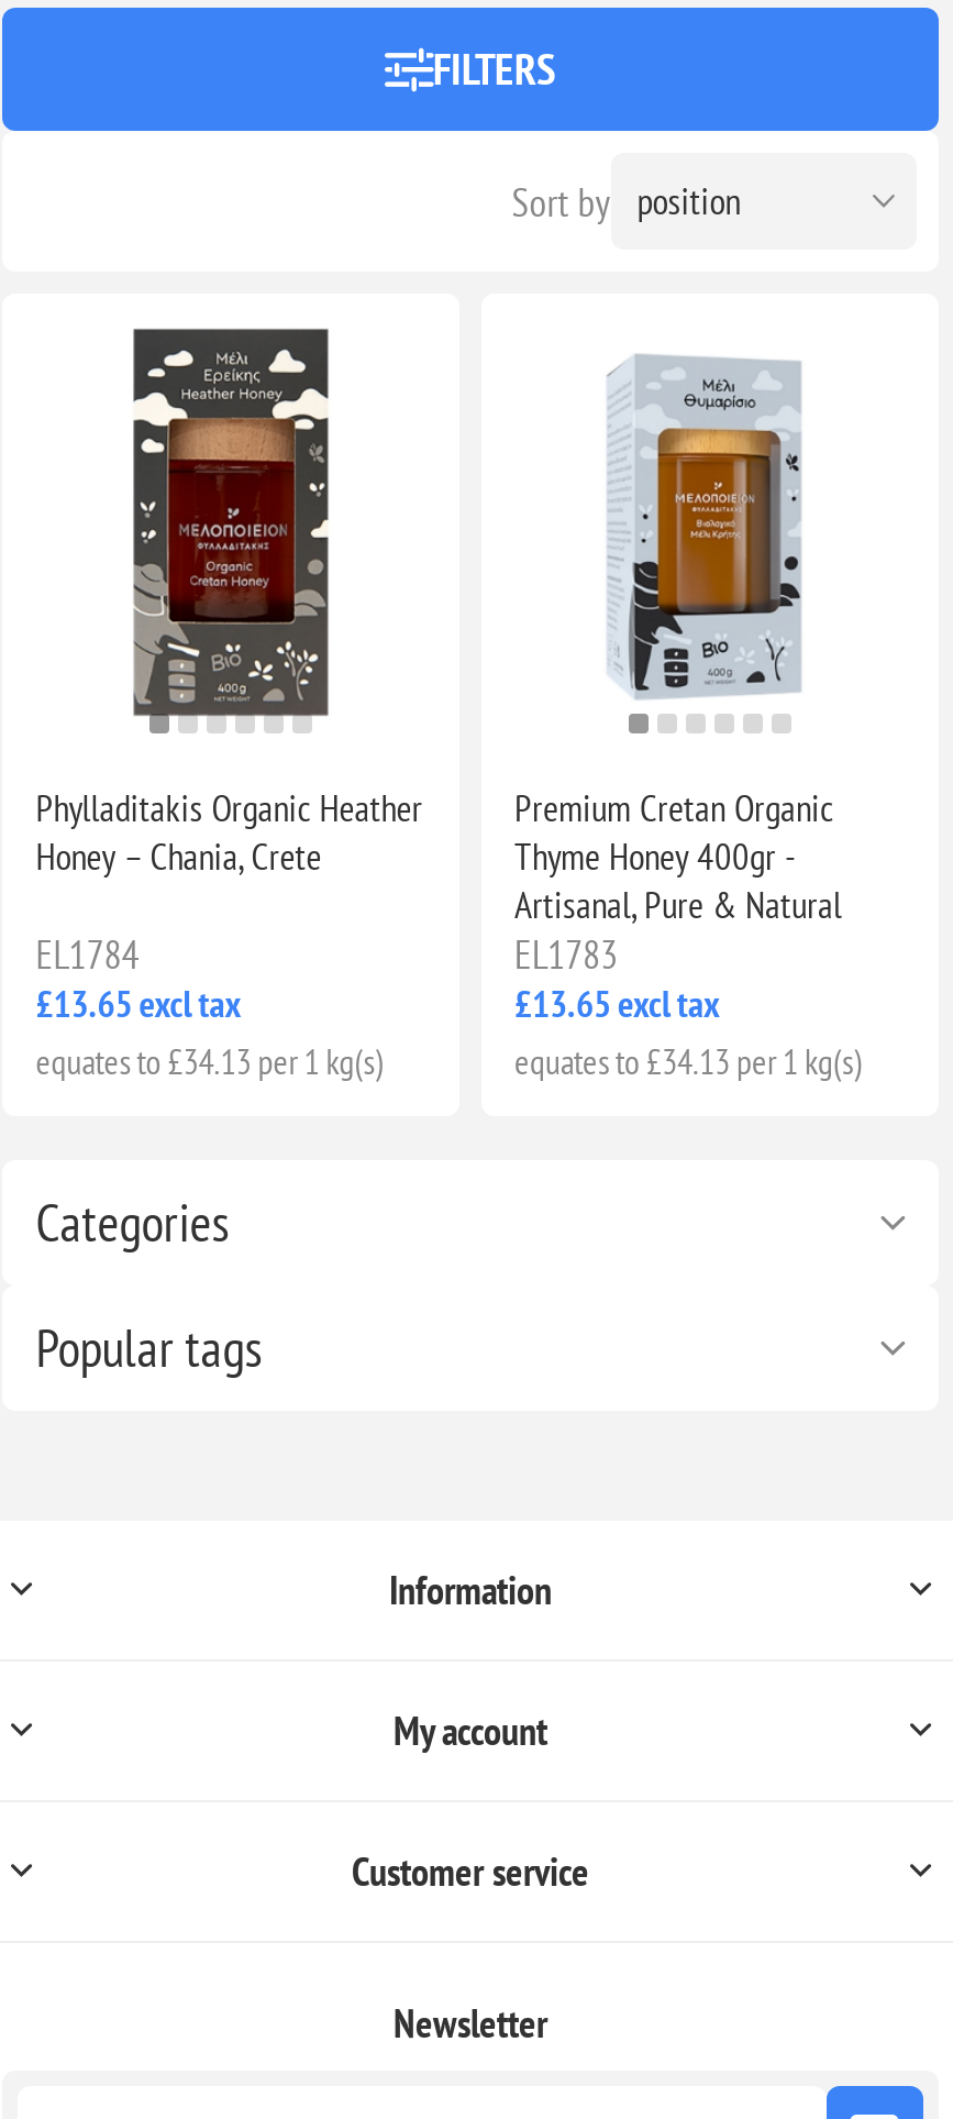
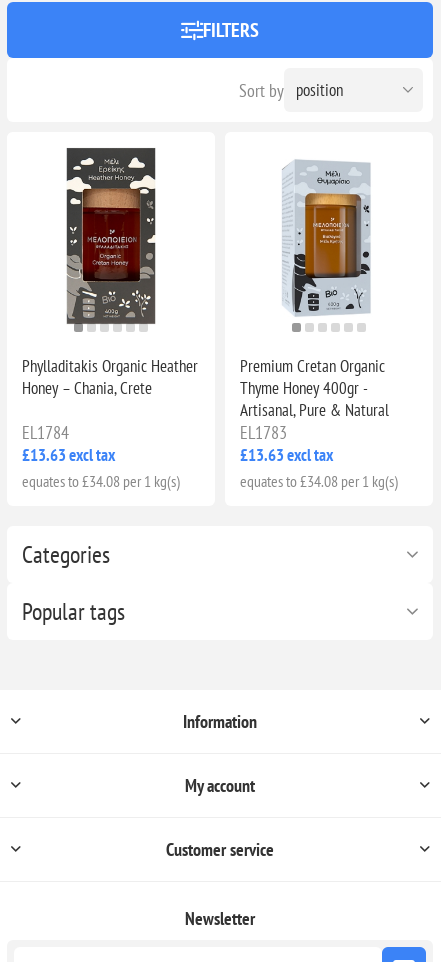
- £13.65 excl tax
+ £13.63 excl tax

- £13.65 excl tax
+ £13.63 excl tax

- equates to £34.13 per 1 kg(s)
+ equates to £34.08 per 1 kg(s)

- equates to £34.13 per 1 kg(s)
+ equates to £34.08 per 1 kg(s)
